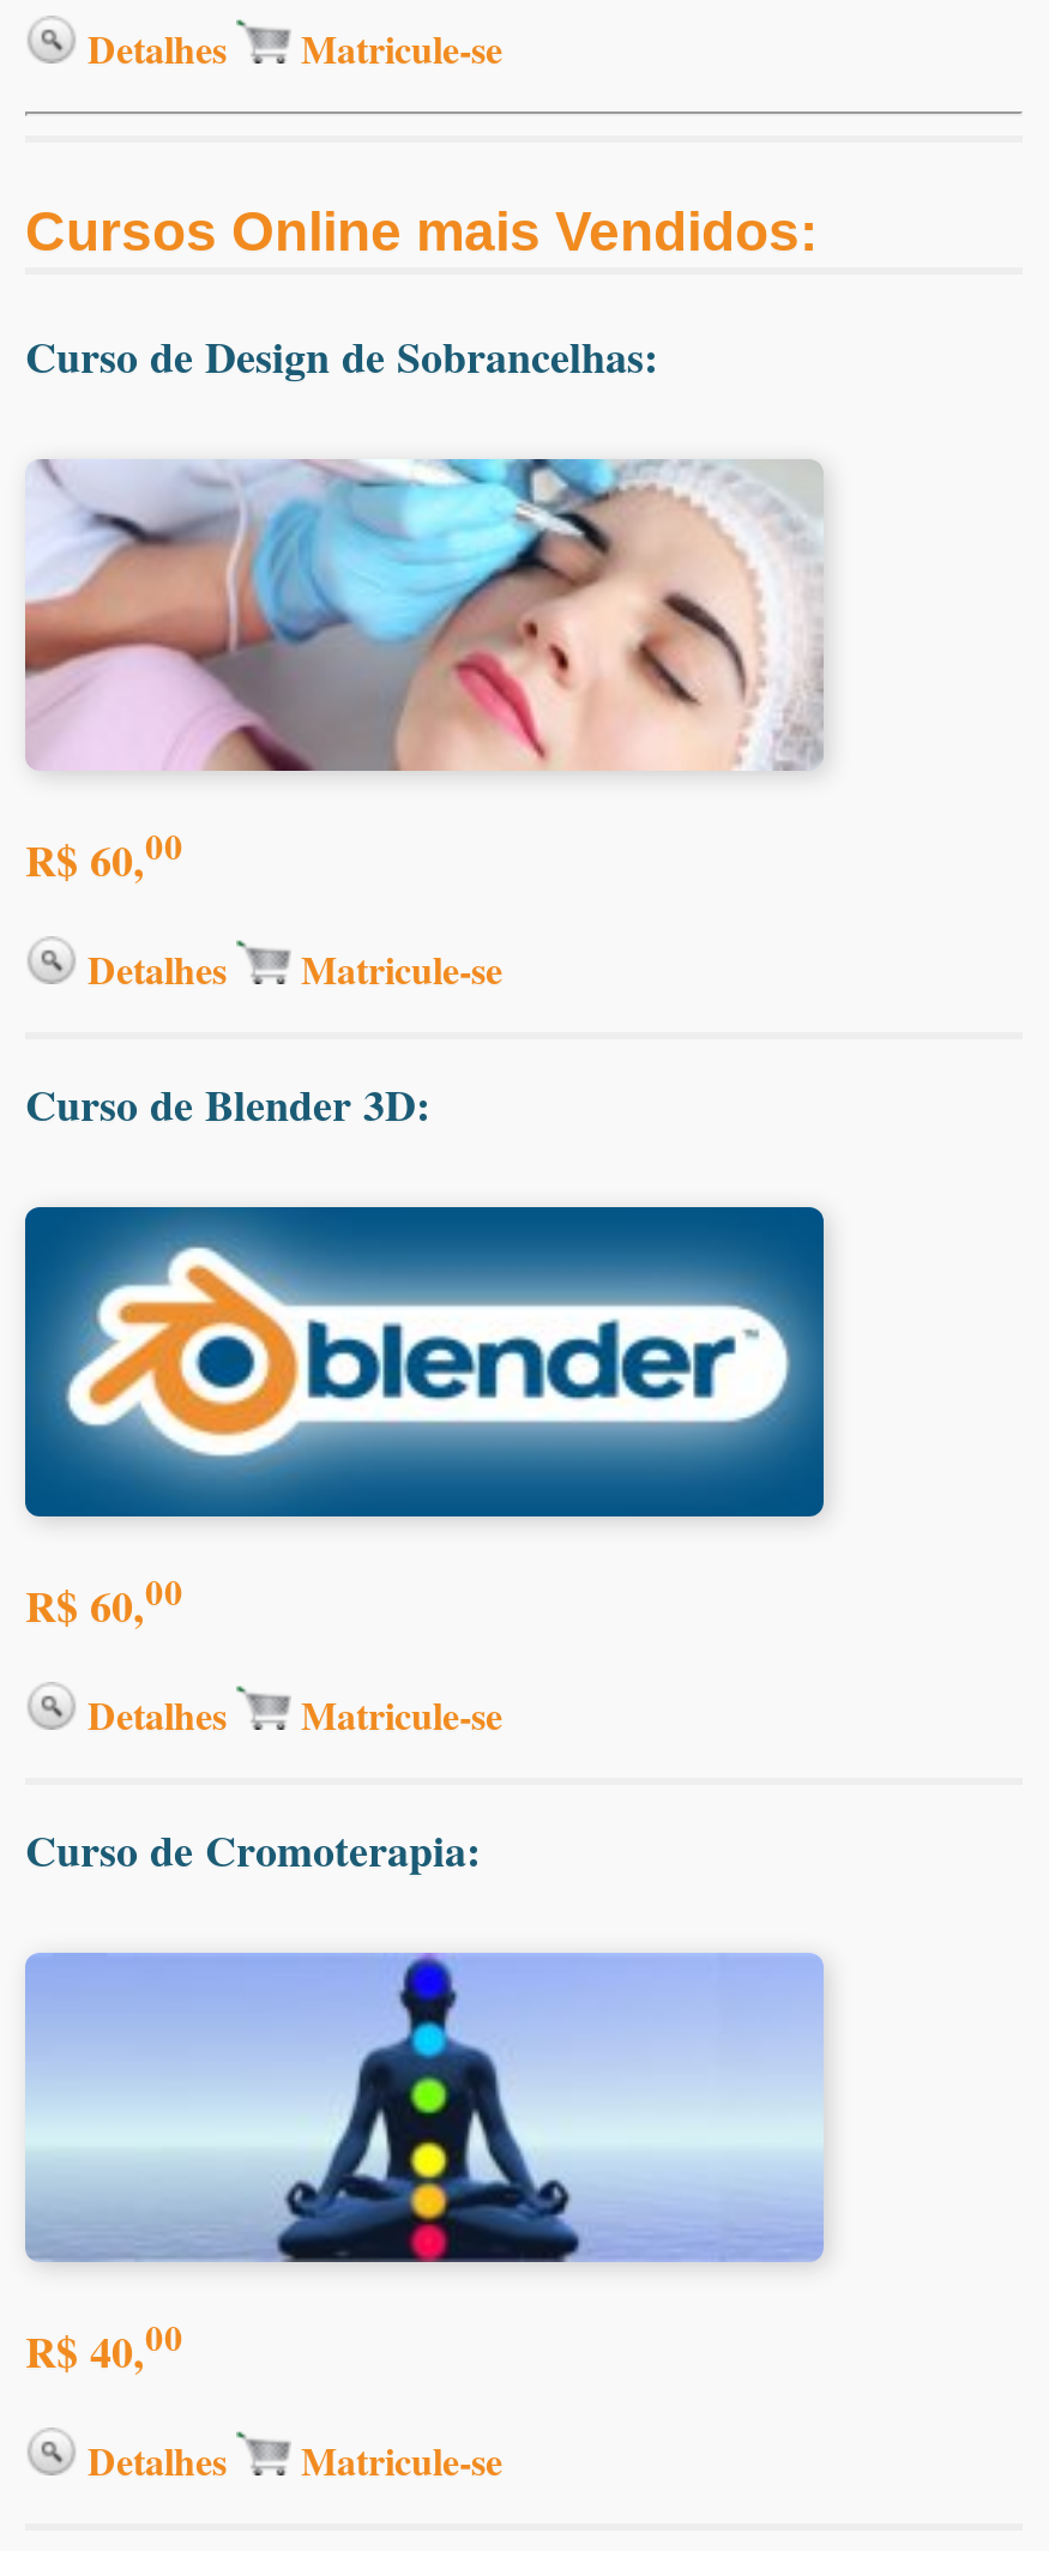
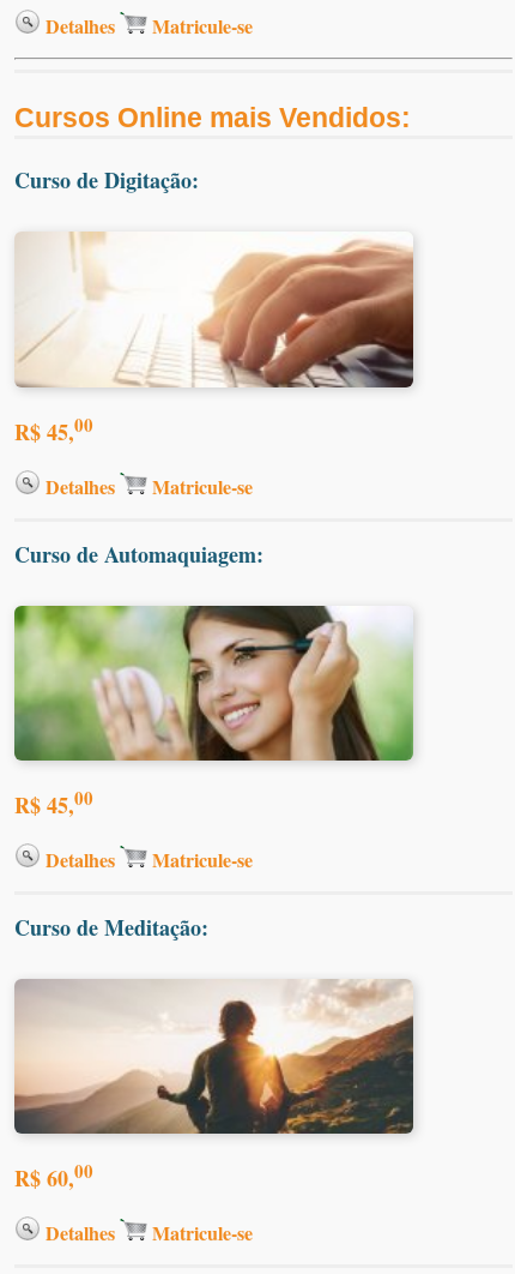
- Curso de Design de Sobrancelhas:
+ Curso de Digitação:

- [image]
- R$ 60,00
+ [image]
+ R$ 45,00

- Curso de Blender 3D:
+ Curso de Automaquiagem:

- [image]
- R$ 60,00
+ [image]
+ R$ 45,00

- Curso de Cromoterapia:
+ Curso de Meditação:

- [image]
- R$ 40,00
+ [image]
+ R$ 60,00
